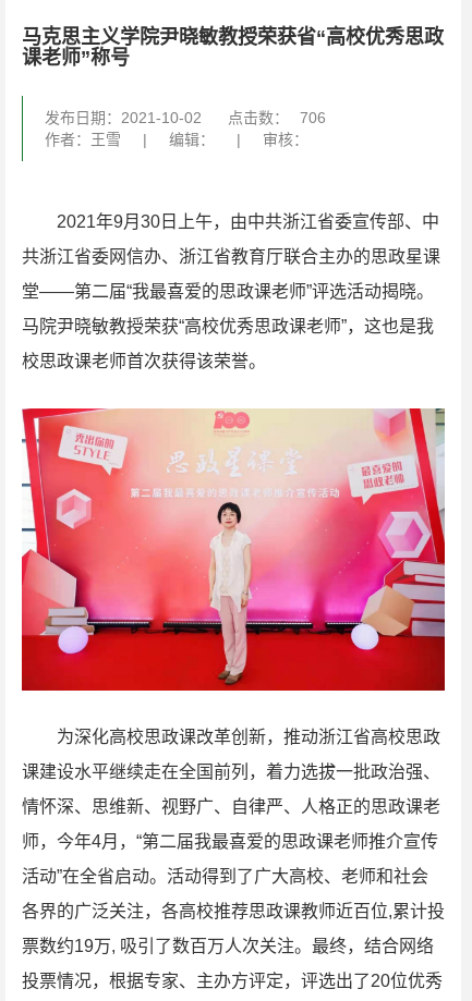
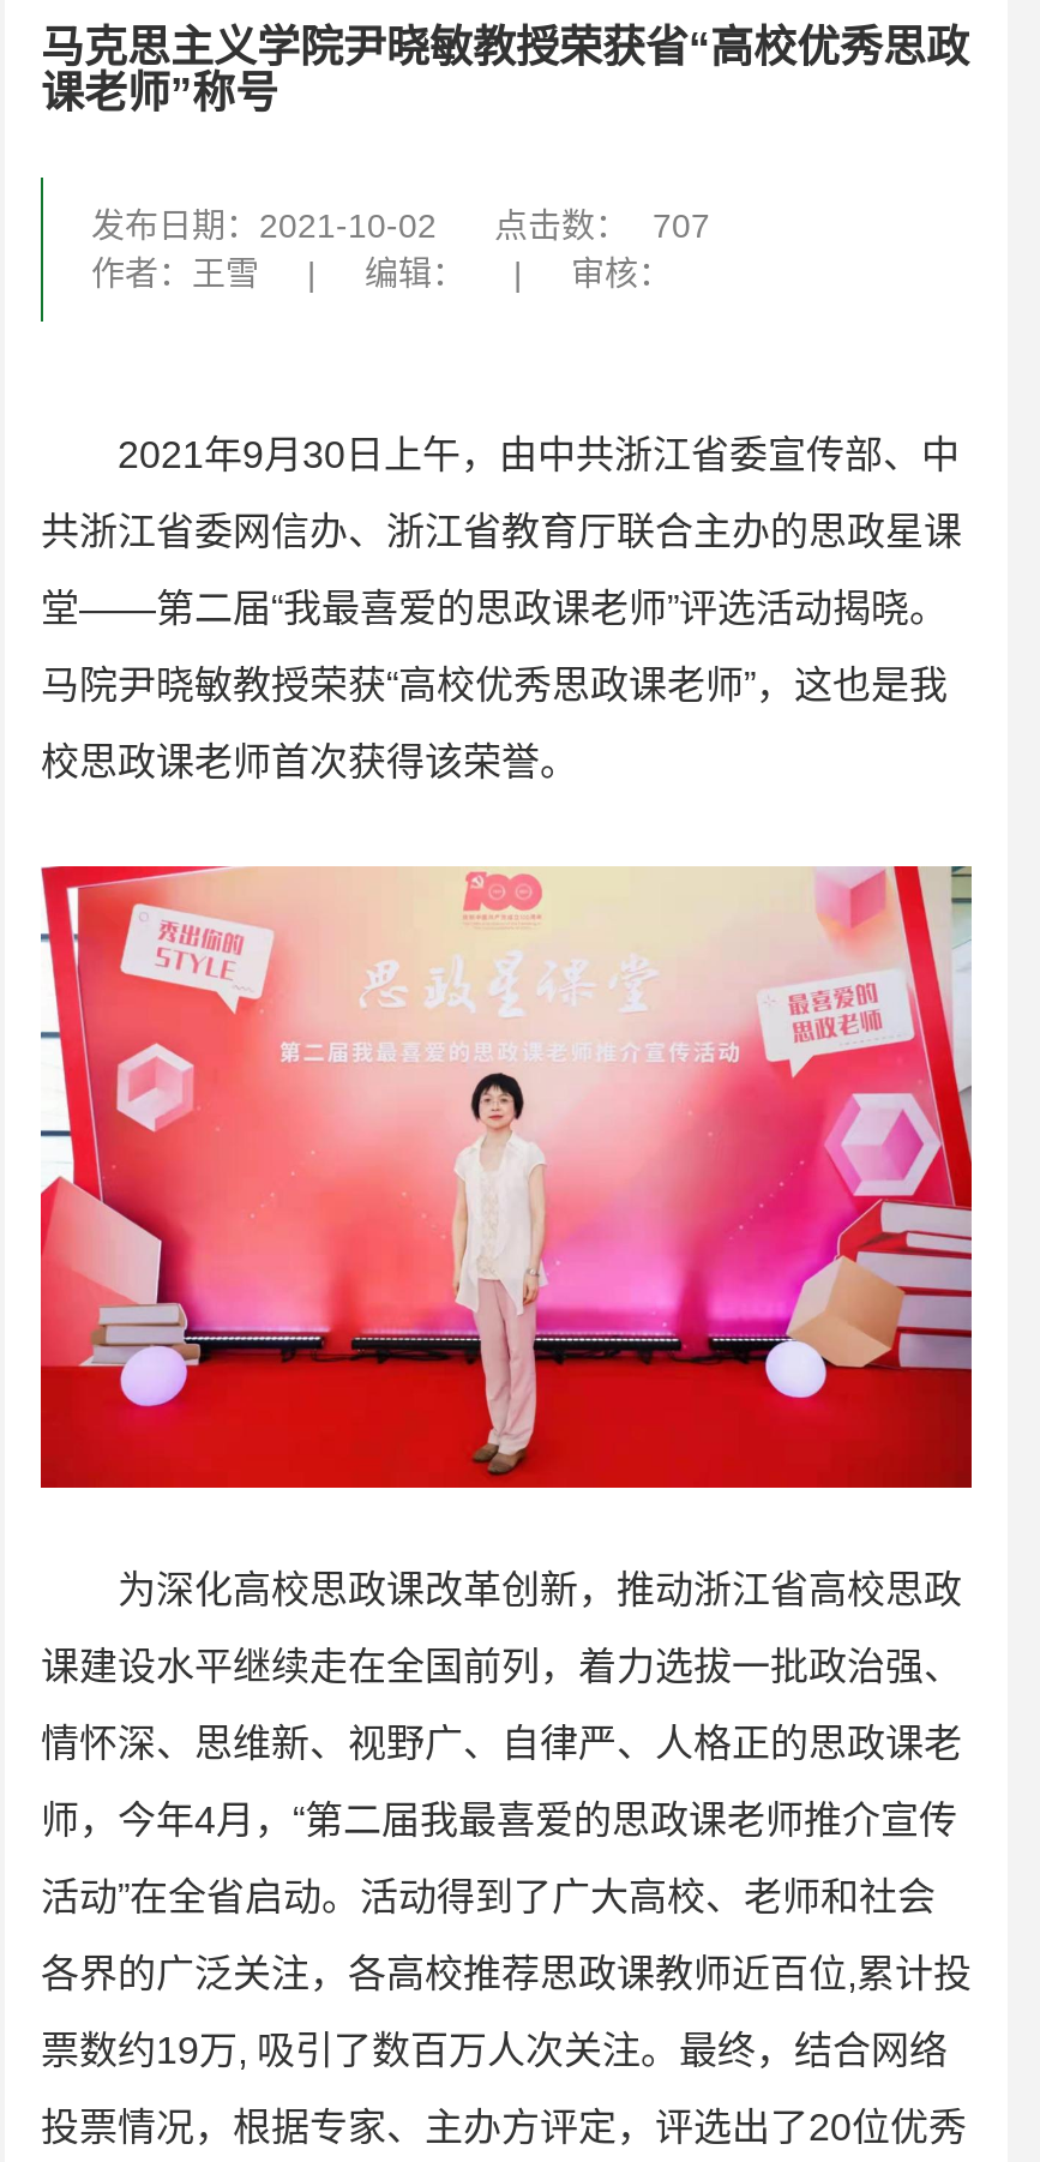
- 发布日期：2021-10-02 点击数： 706
+ 发布日期：2021-10-02 点击数： 707
